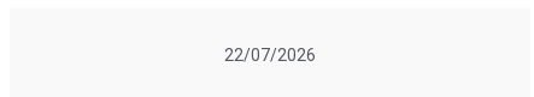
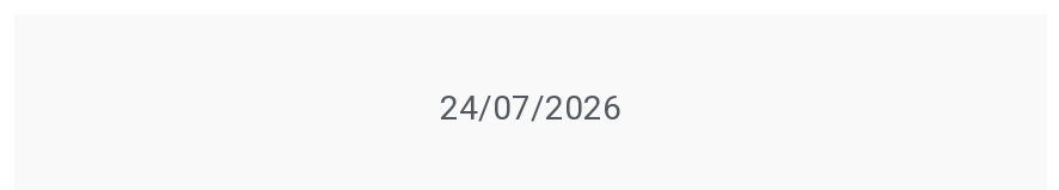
- 22/07/2026
+ 24/07/2026
